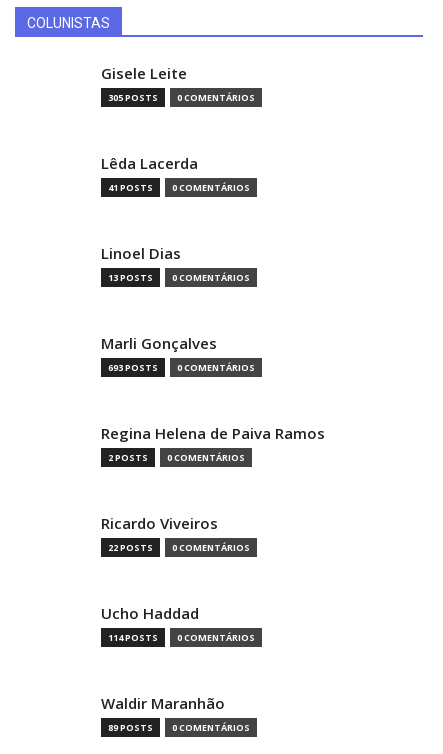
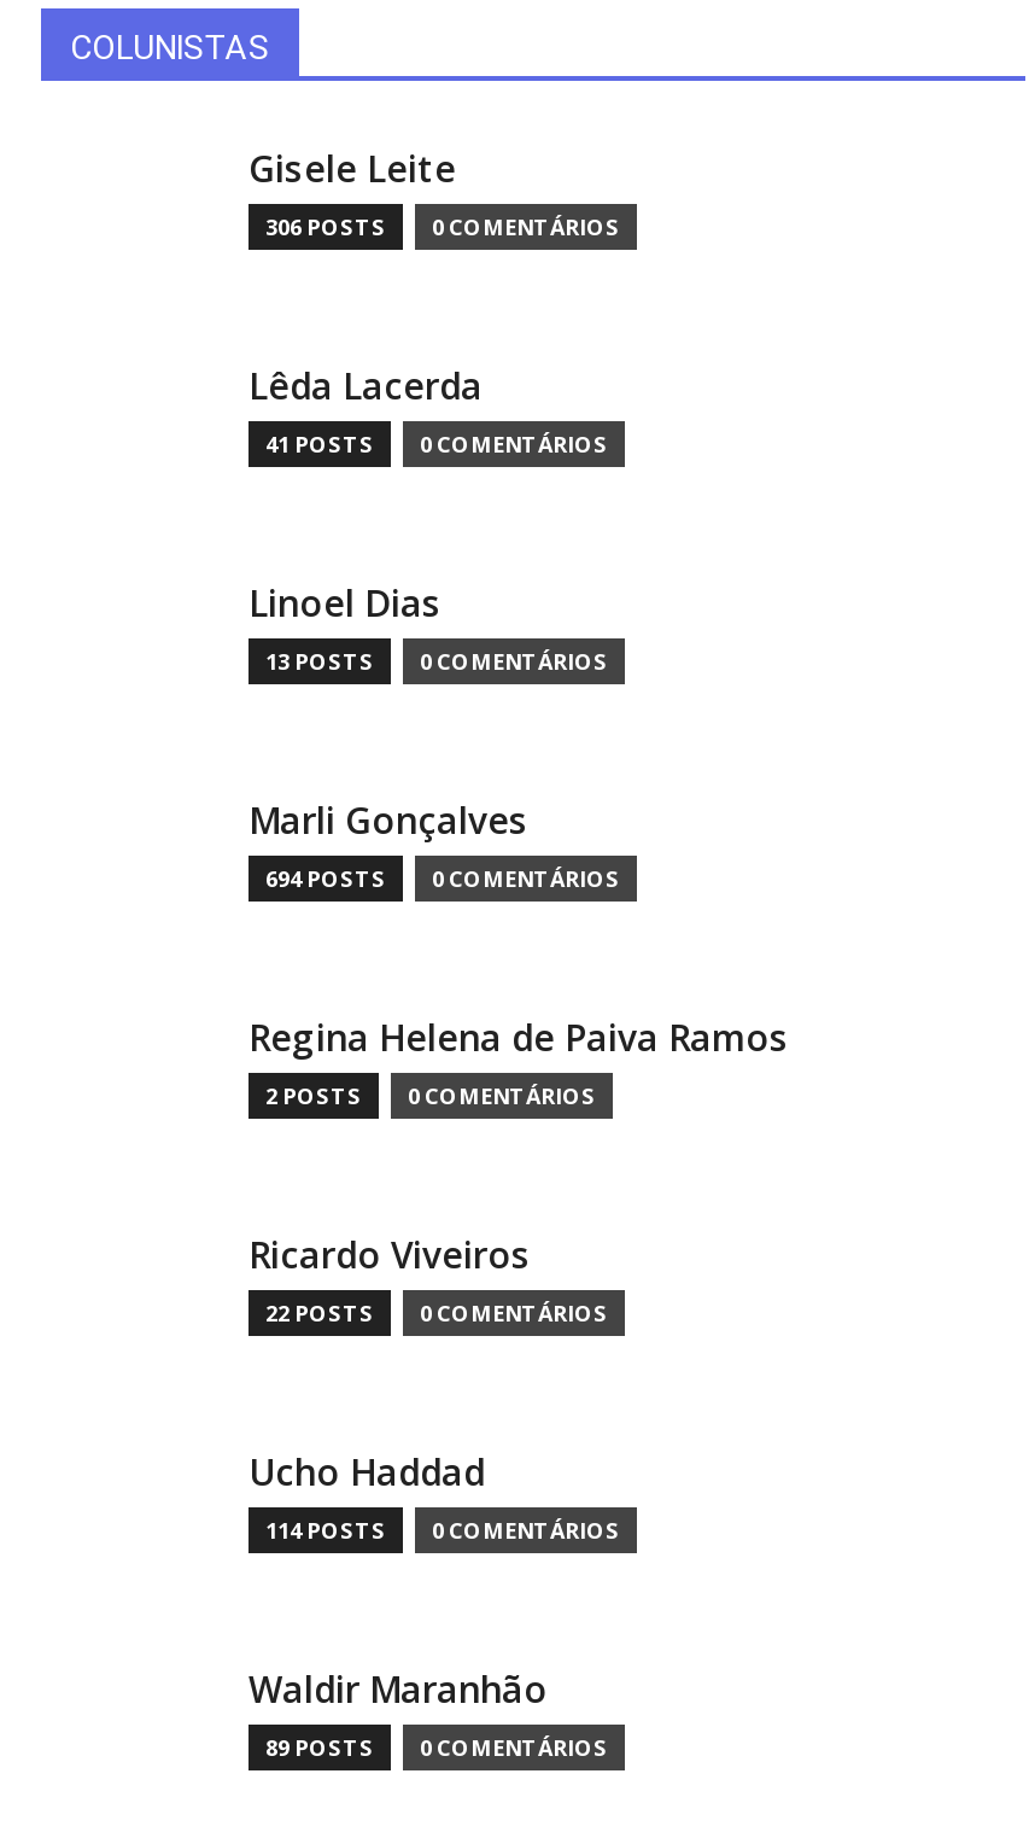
- 305 POSTS 0 COMENTÁRIOS
+ 306 POSTS 0 COMENTÁRIOS

- 693 POSTS 0 COMENTÁRIOS
+ 694 POSTS 0 COMENTÁRIOS
